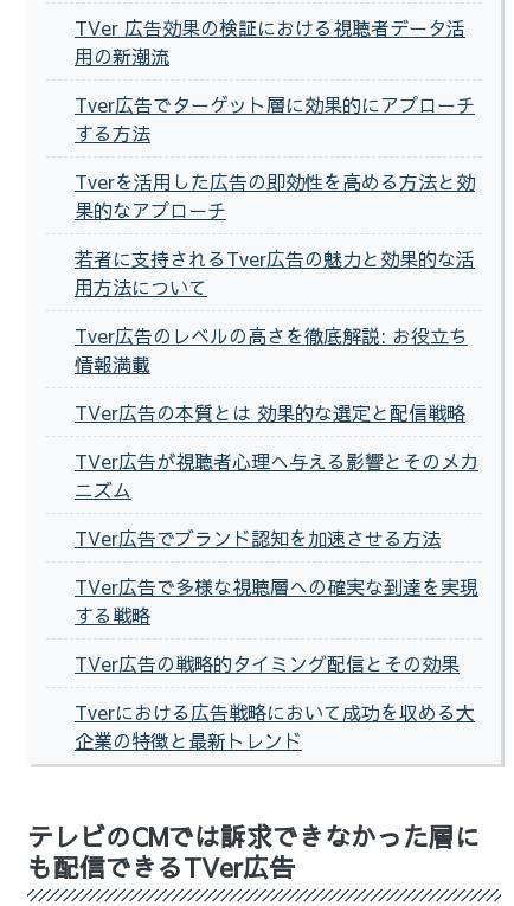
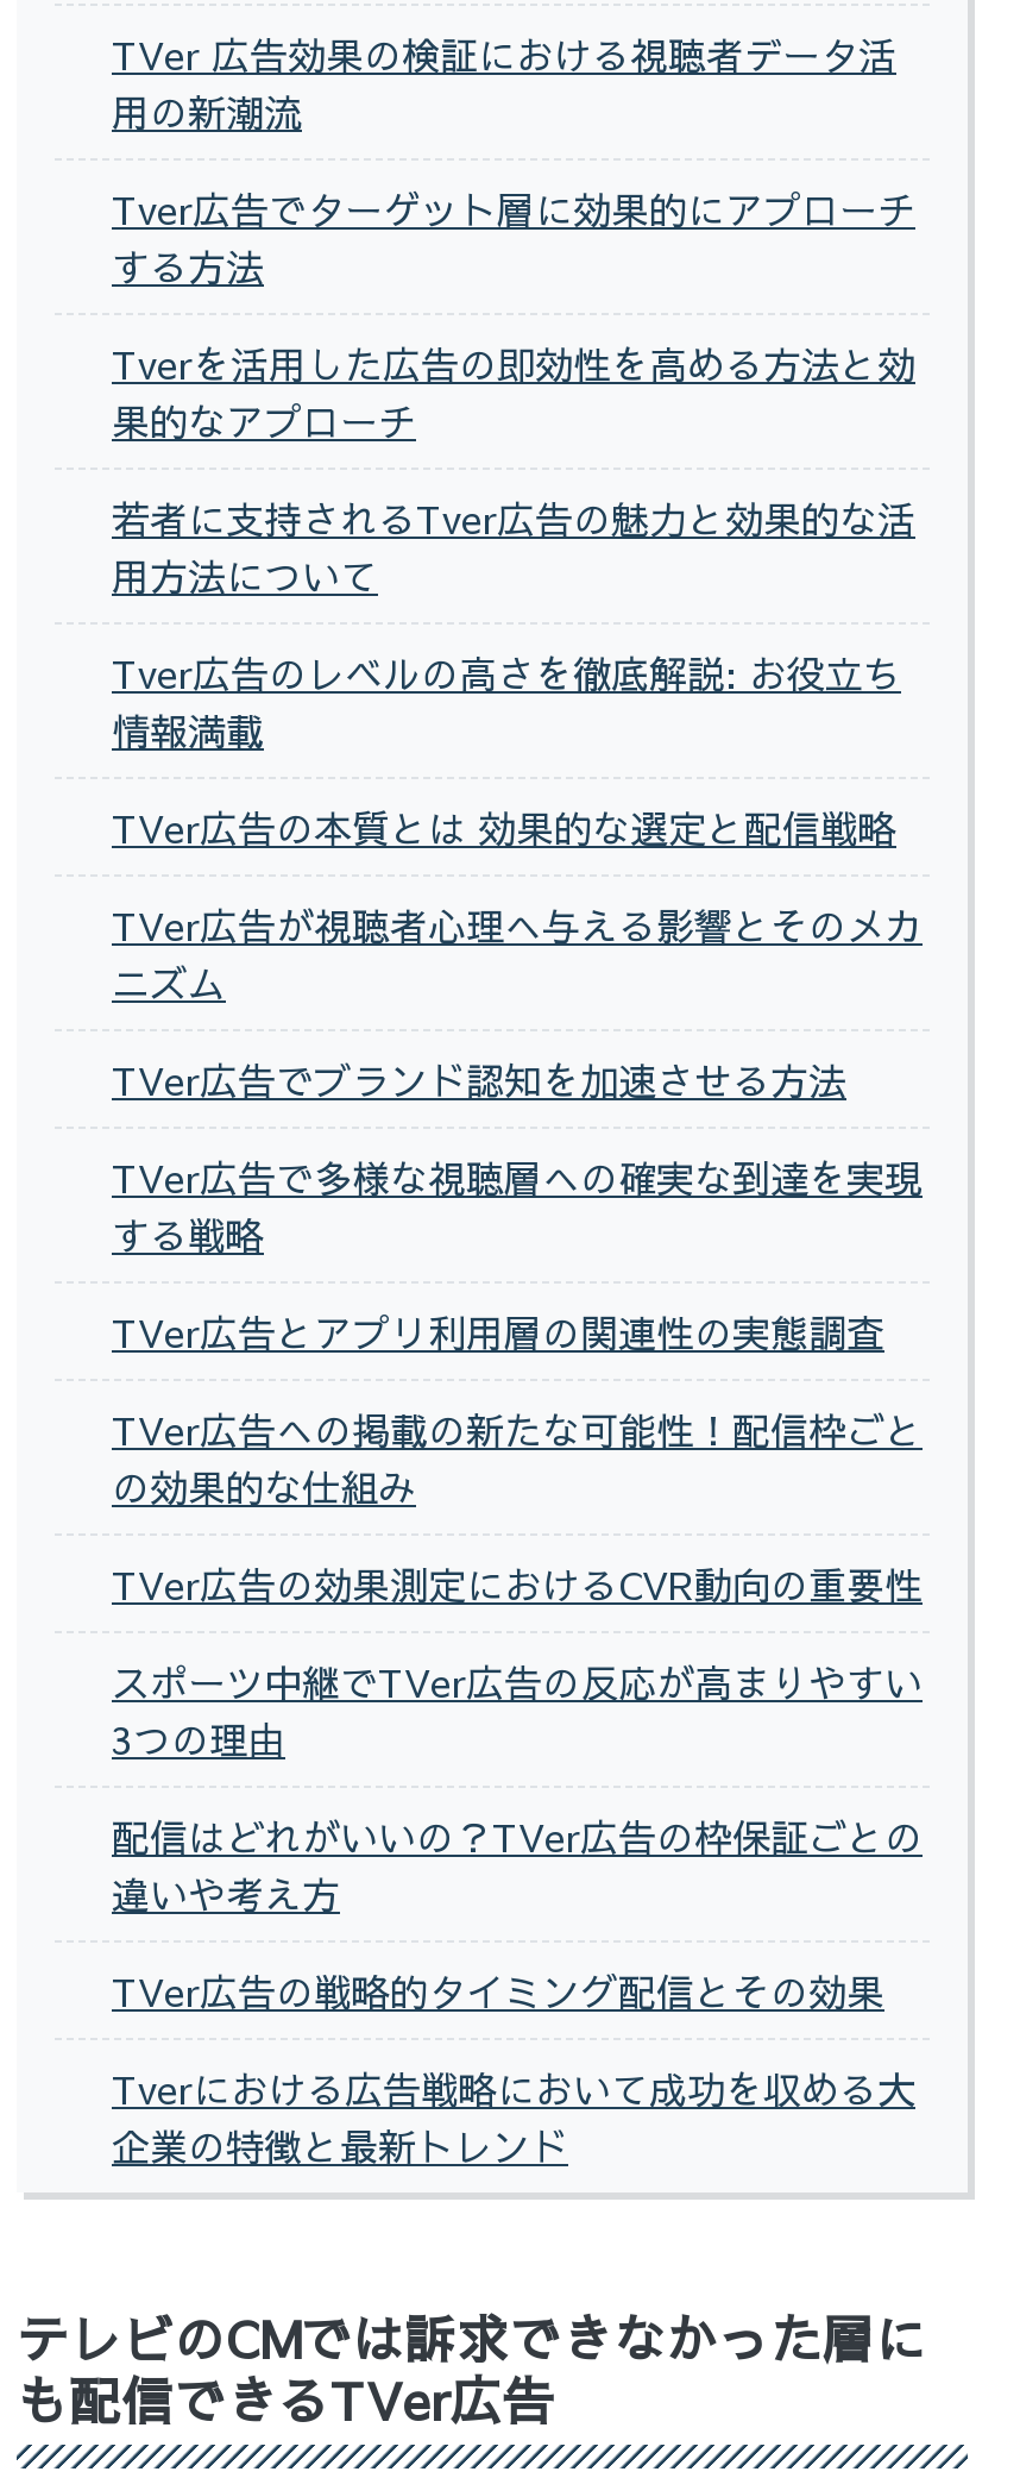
+ TVer広告とアプリ利用層の関連性の実態調査
+ TVer広告への掲載の新たな可能性！配信枠ごと
+ の効果的な仕組み
+ TVer広告の効果測定におけるCVR動向の重要性
+ スポーツ中継でTVer広告の反応が高まりやすい
+ 3つの理由
+ 配信はどれがいいの？TVer広告の枠保証ごとの
+ 違いや考え方
